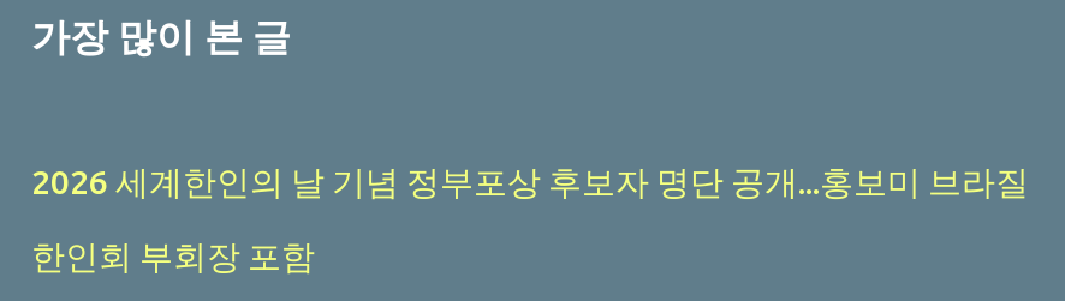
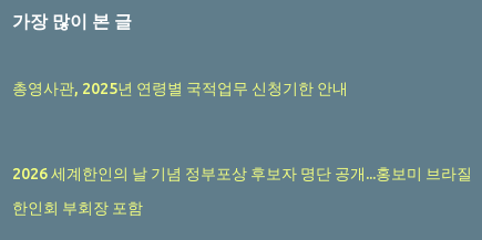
+ 총영사관, 2025년 연령별 국적업무 신청기한 안내
